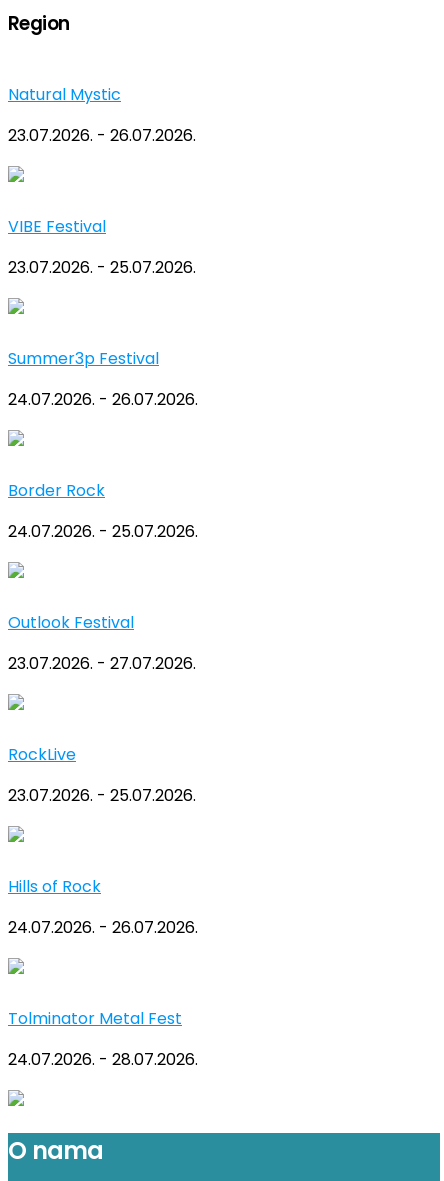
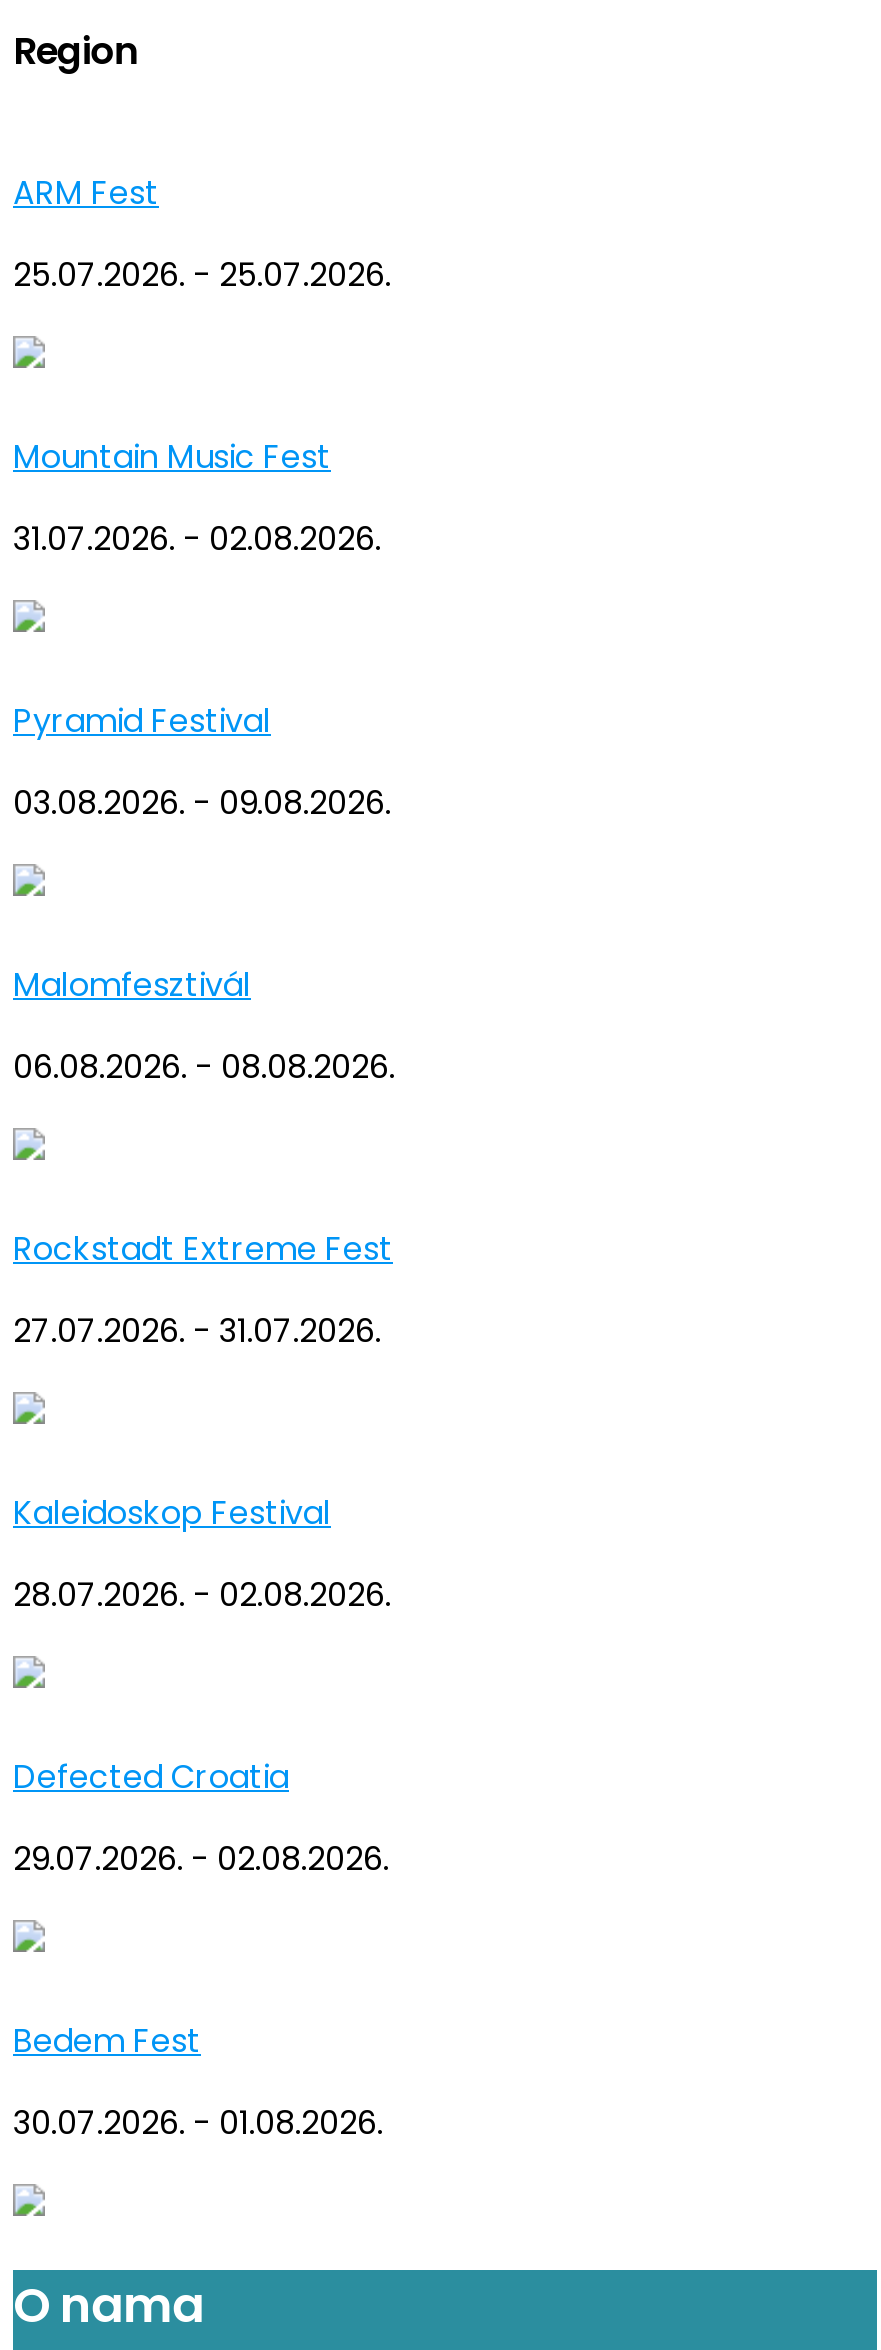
- Natural Mystic
+ ARM Fest

- 23.07.2026. - 26.07.2026.
+ 25.07.2026. - 25.07.2026.

- VIBE Festival
+ Mountain Music Fest

- 23.07.2026. - 25.07.2026.
+ 31.07.2026. - 02.08.2026.

- Summer3p Festival
+ Pyramid Festival

- 24.07.2026. - 26.07.2026.
+ 03.08.2026. - 09.08.2026.

- Border Rock
+ Malomfesztivál

- 24.07.2026. - 25.07.2026.
+ 06.08.2026. - 08.08.2026.

- Outlook Festival
+ Rockstadt Extreme Fest

- 23.07.2026. - 27.07.2026.
+ 27.07.2026. - 31.07.2026.

- RockLive
+ Kaleidoskop Festival

- 23.07.2026. - 25.07.2026.
+ 28.07.2026. - 02.08.2026.

- Hills of Rock
+ Defected Croatia

- 24.07.2026. - 26.07.2026.
+ 29.07.2026. - 02.08.2026.

- Tolminator Metal Fest
+ Bedem Fest

- 24.07.2026. - 28.07.2026.
+ 30.07.2026. - 01.08.2026.
